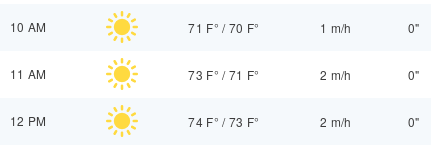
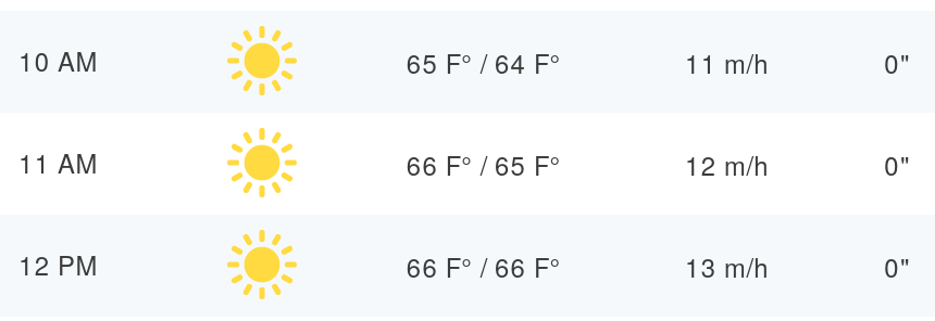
- 71 F° / 70 F°
+ 65 F° / 64 F°

- 1 m/h
+ 11 m/h

- 73 F° / 71 F°
+ 66 F° / 65 F°

- 2 m/h
+ 12 m/h

- 74 F° / 73 F°
+ 66 F° / 66 F°

- 2 m/h
+ 13 m/h
